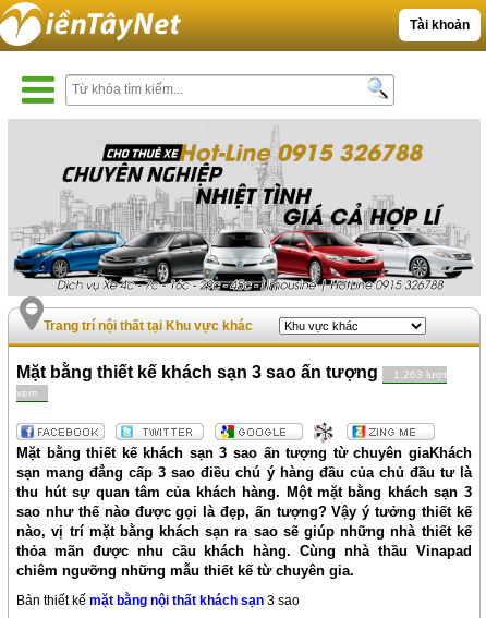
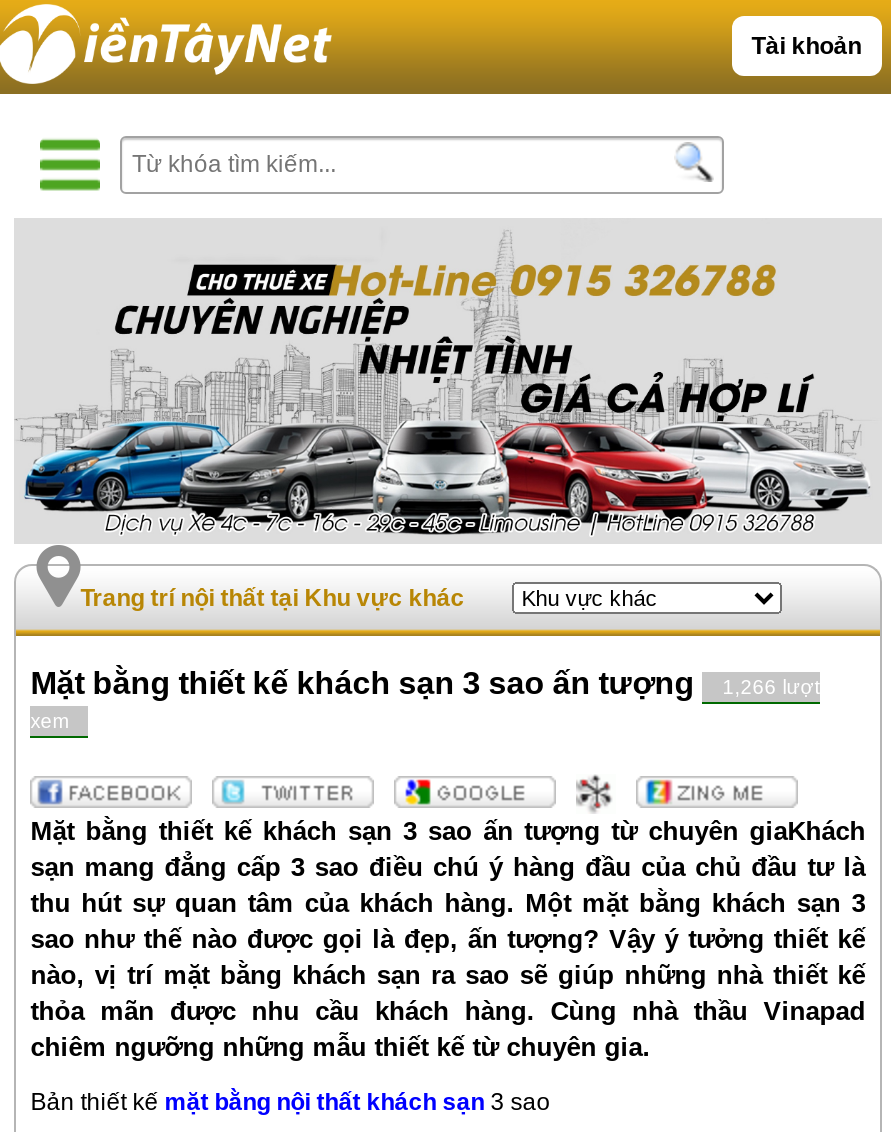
- Mặt bằng thiết kế khách sạn 3 sao ấn tượng 1,263 lượt
+ Mặt bằng thiết kế khách sạn 3 sao ấn tượng 1,266 lượt
